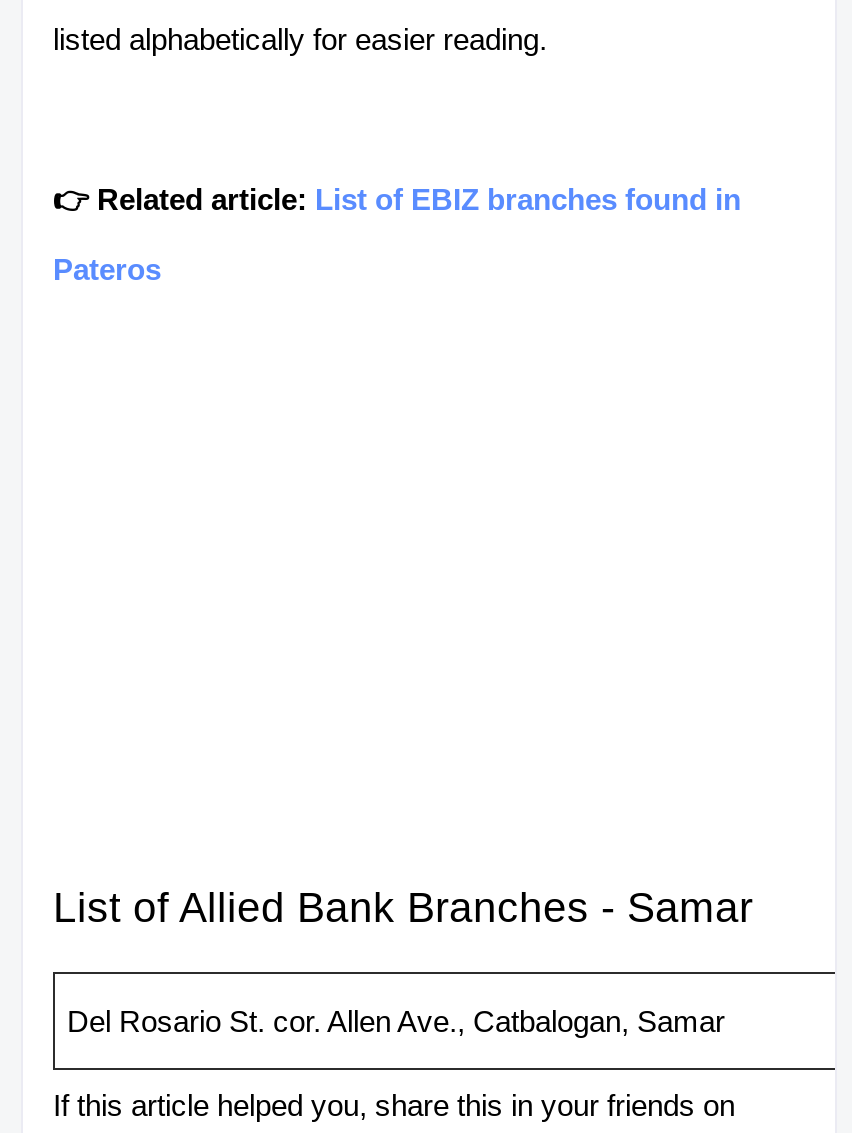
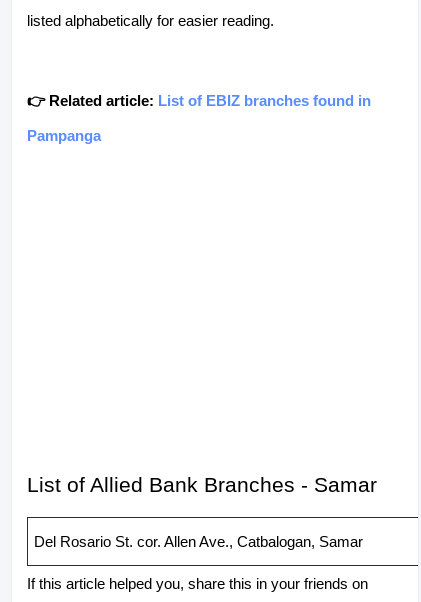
- Pateros
+ Pampanga
